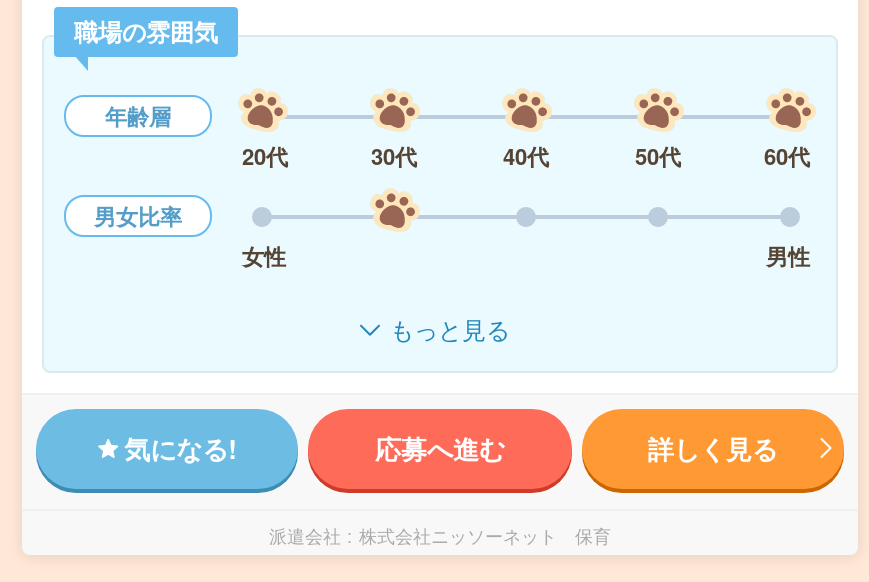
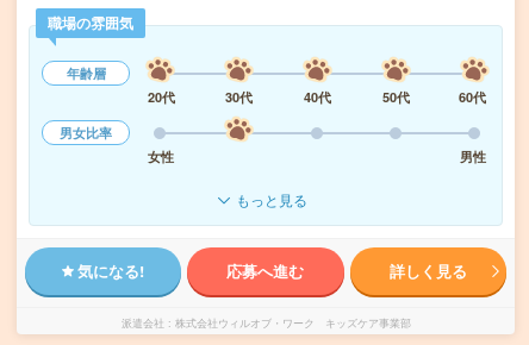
- 株式会社ニッソーネット 保育
+ 株式会社ウィルオブ・ワーク キッズケア事業部
